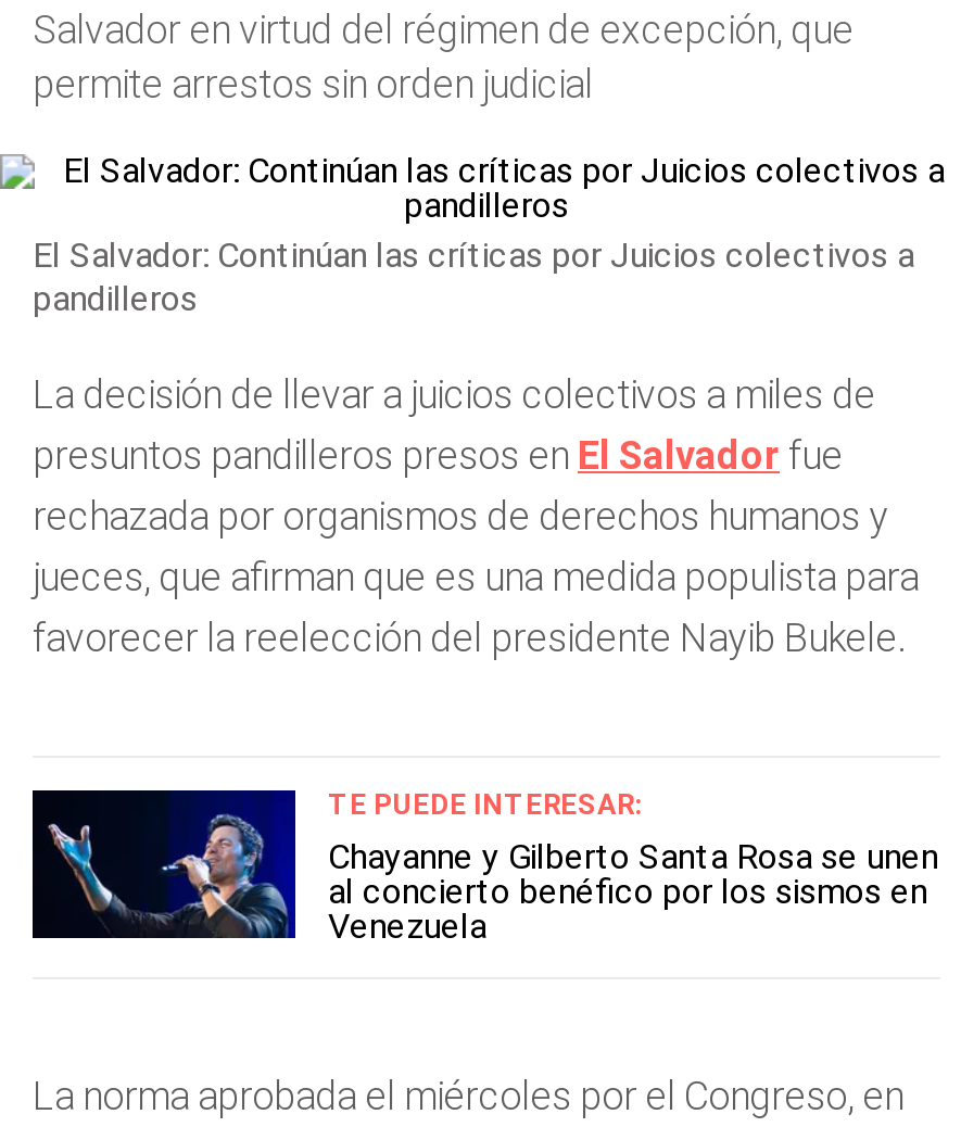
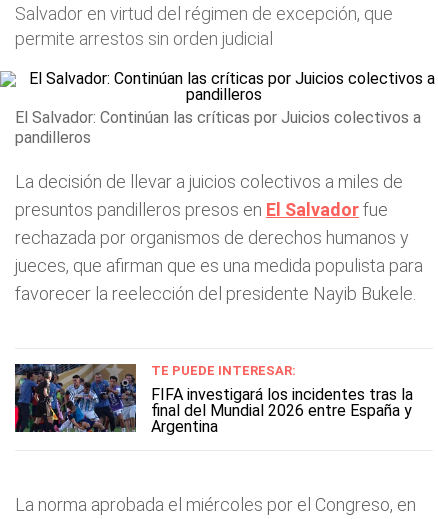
- [image]
- Chayanne y Gilberto Santa Rosa se unen
- al concierto benéfico por los sismos en
- Venezuela
+ [image]
+ FIFA investigará los incidentes tras la
+ final del Mundial 2026 entre España y
+ Argentina
